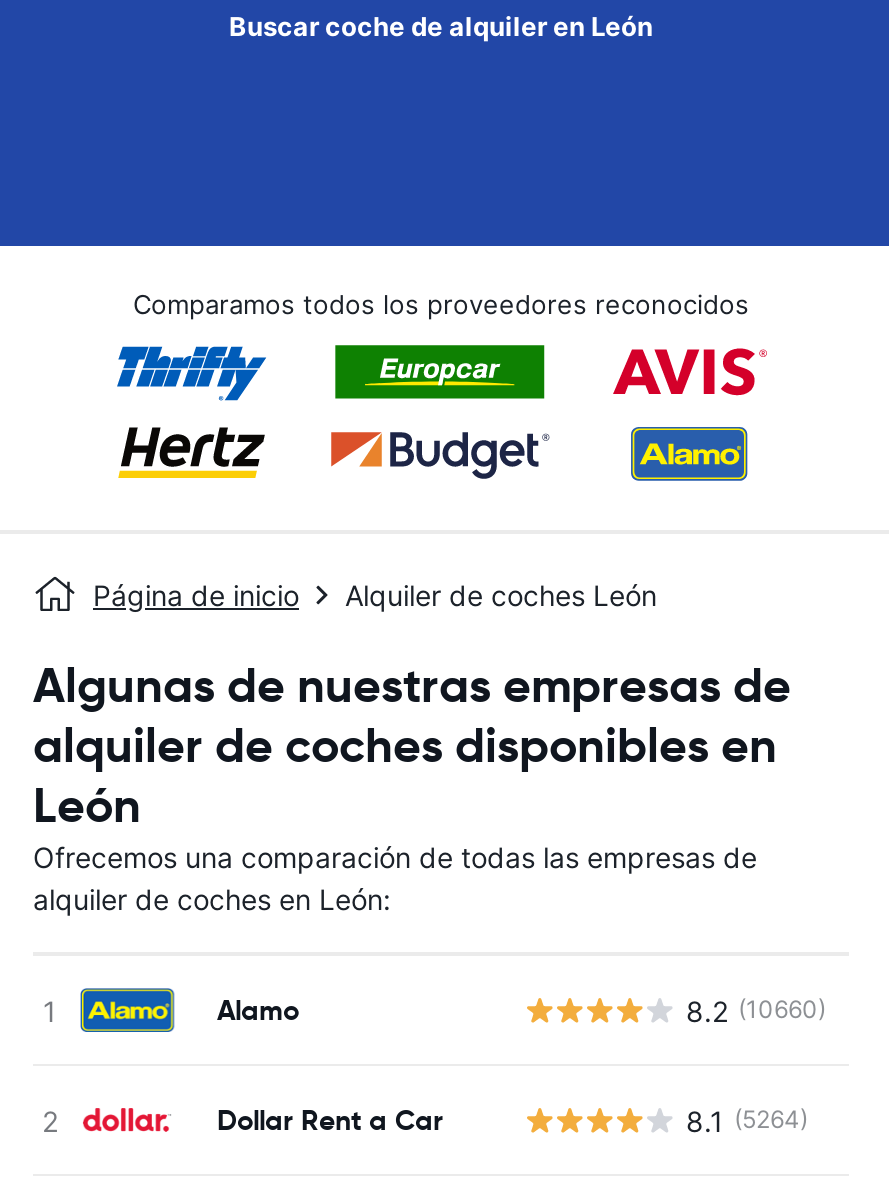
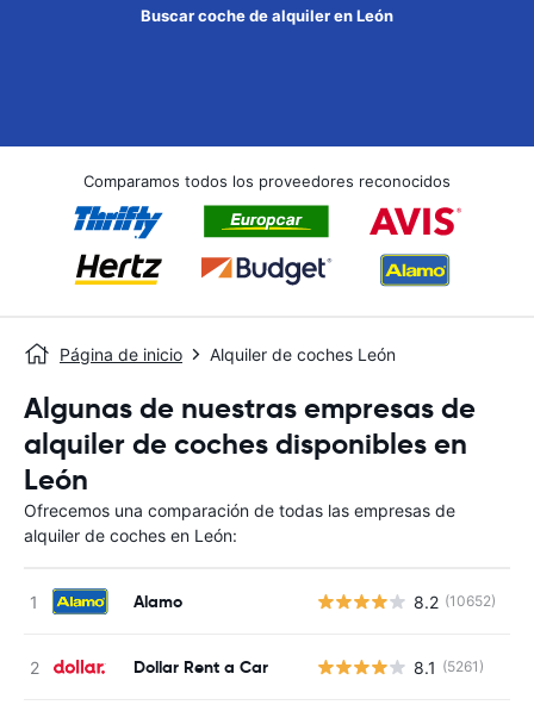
- 8.2 (10660)
+ 8.2 (10652)

- 8.1 (5264)
+ 8.1 (5261)
